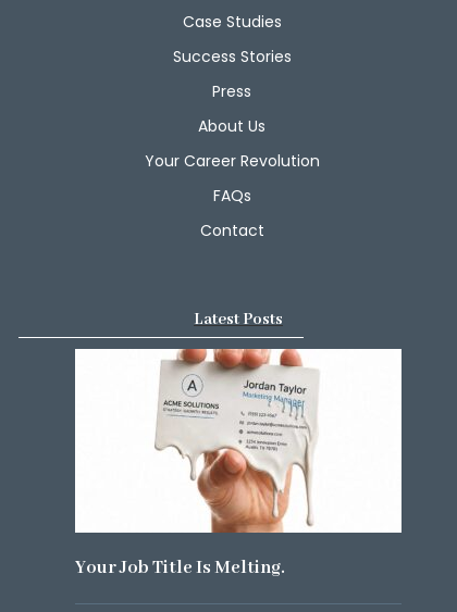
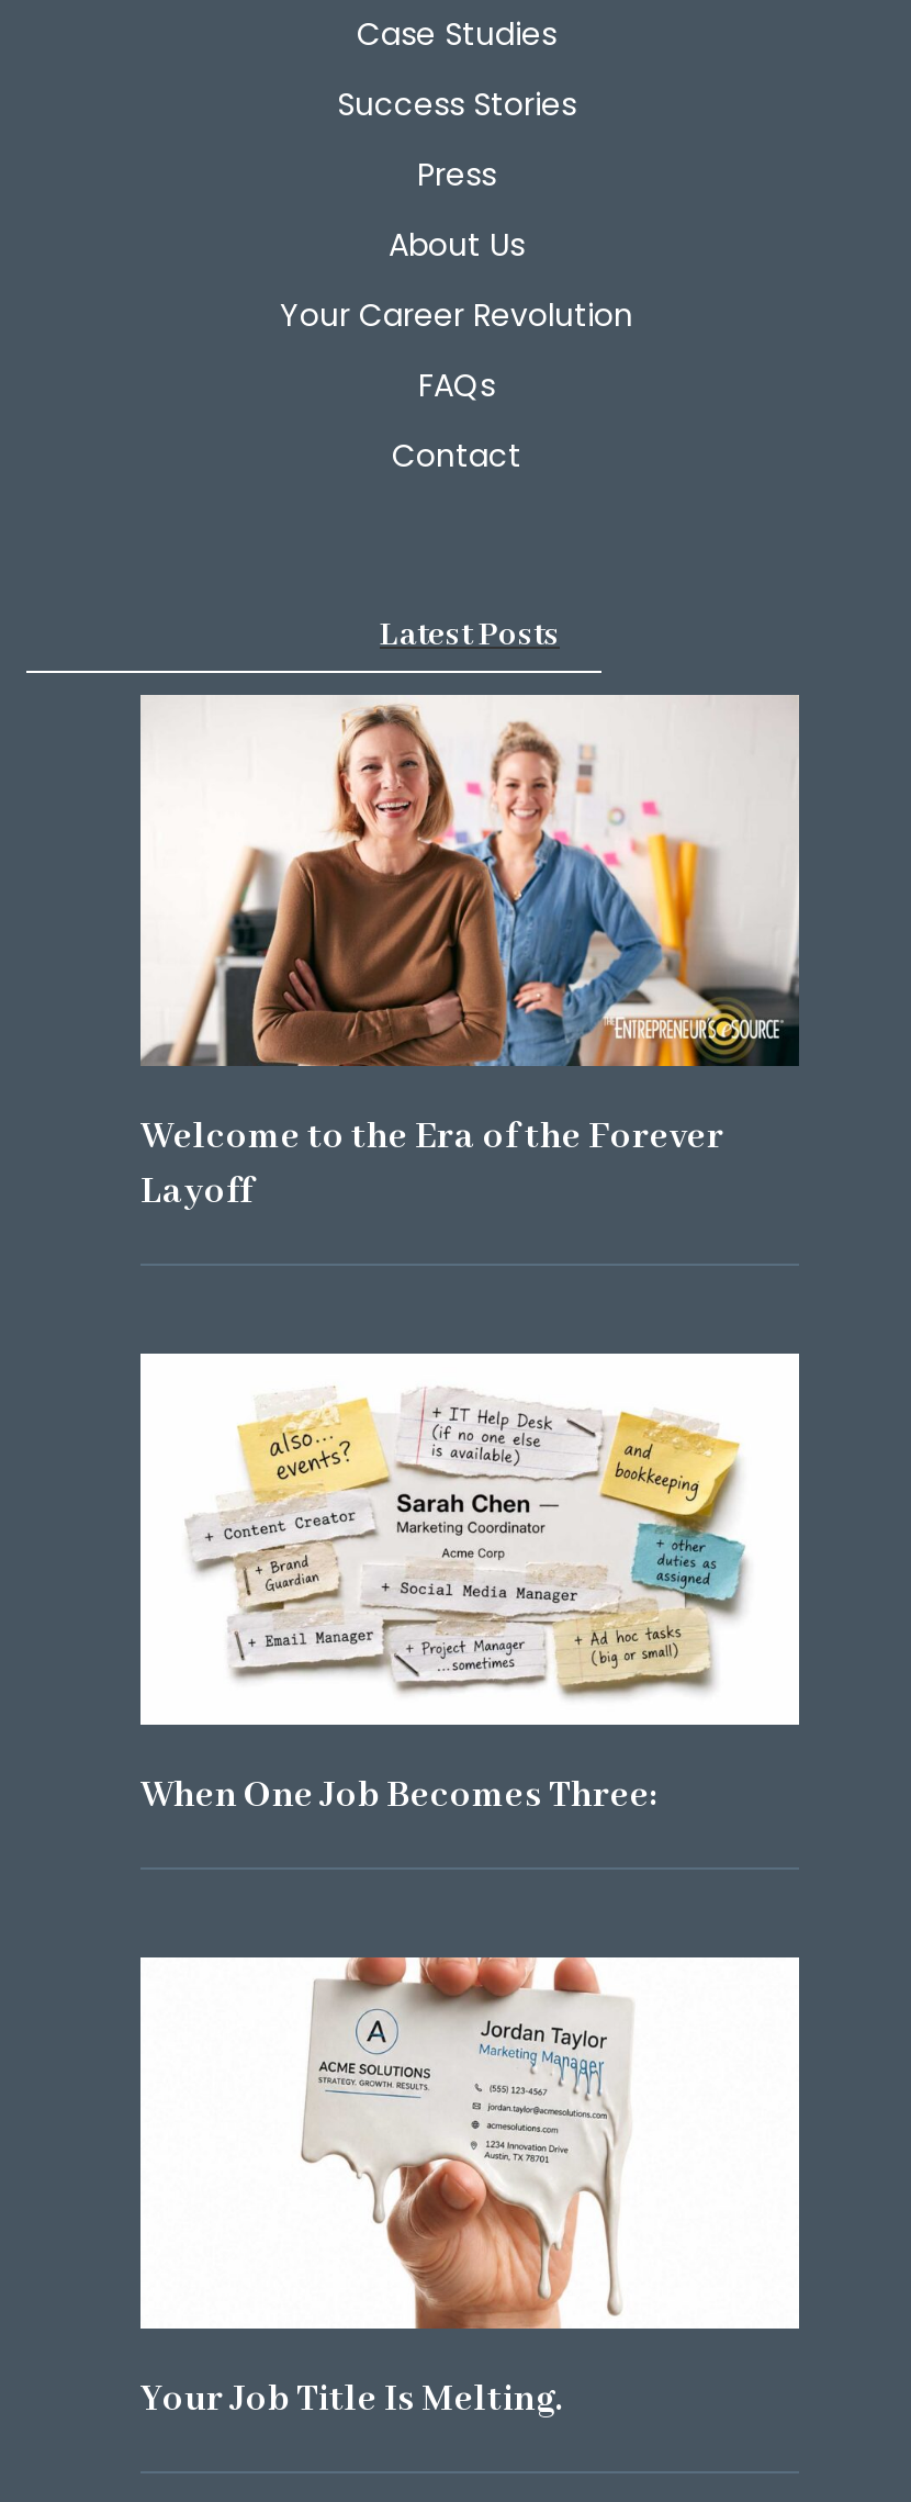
+ [image]
+ When One Job Becomes Three:

+ [image]
+ Welcome to the Era of the Forever
+ Layoff
